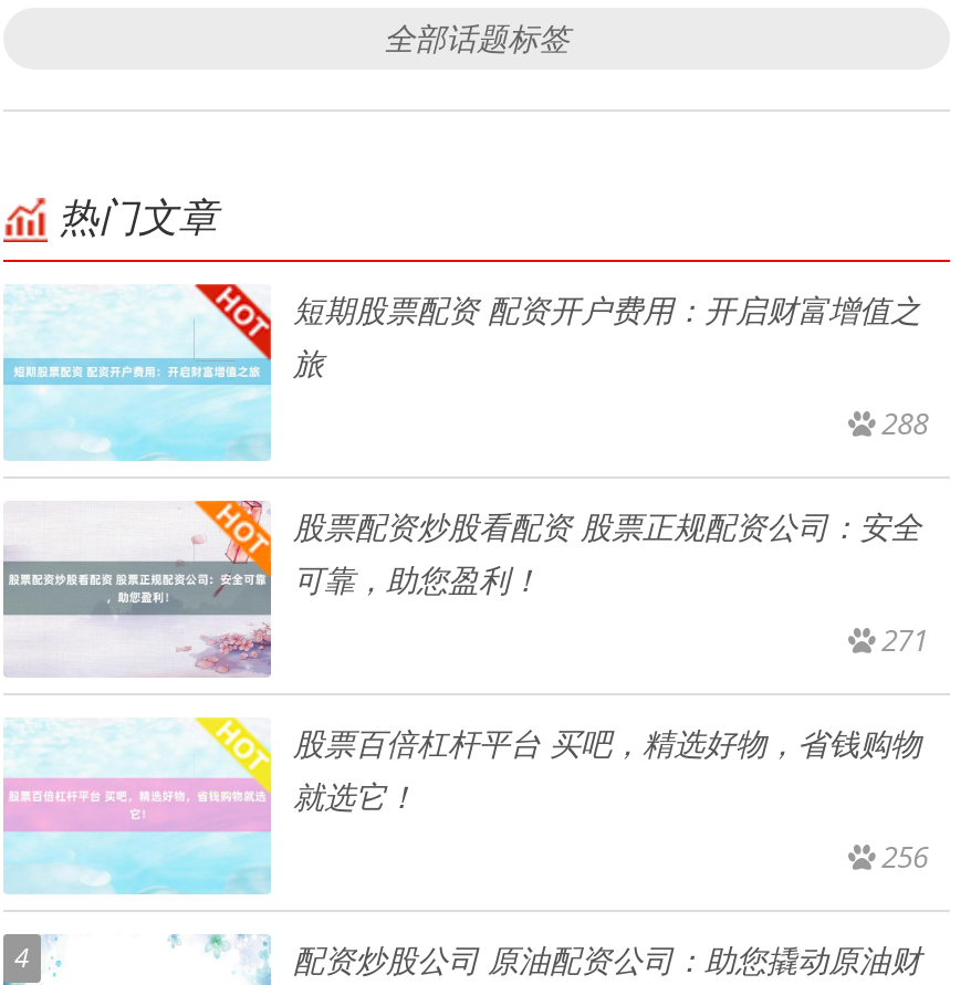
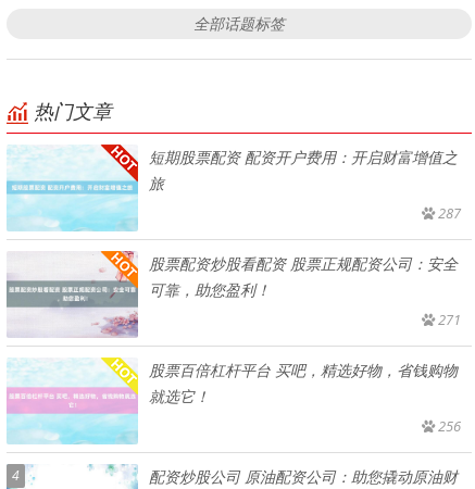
- 288
+ 287
